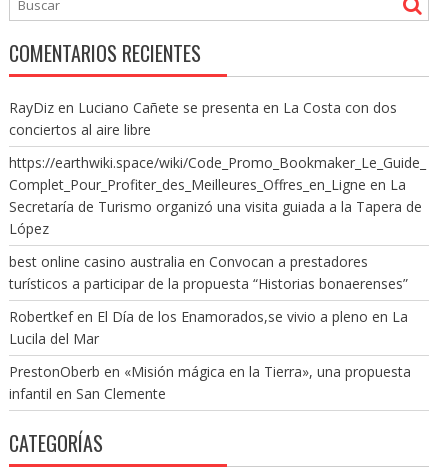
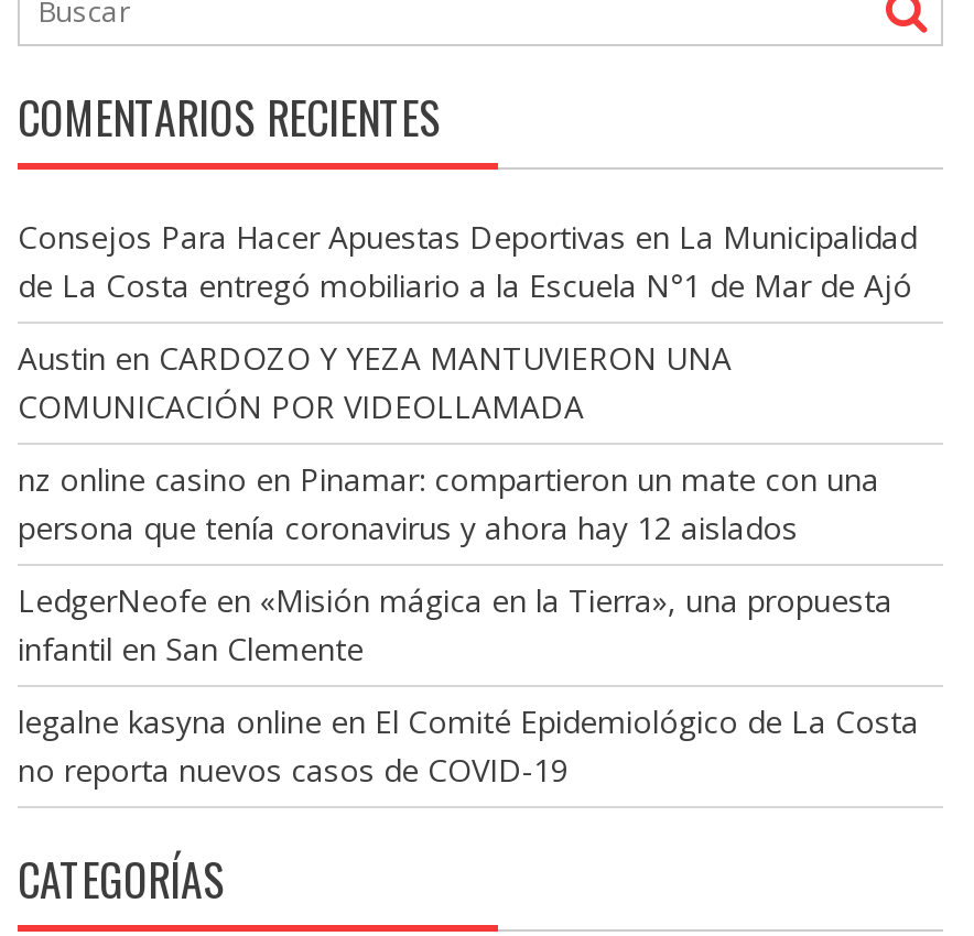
- RayDiz en Luciano Cañete se presenta en La Costa con dos
- conciertos al aire libre
- https://earthwiki.space/wiki/Code_Promo_Bookmaker_Le_Guide_
- Complet_Pour_Profiter_des_Meilleures_Offres_en_Ligne en La
- Secretaría de Turismo organizó una visita guiada a la Tapera de
- López
- best online casino australia en Convocan a prestadores
- turísticos a participar de la propuesta “Historias bonaerenses”
- Robertkef en El Día de los Enamorados,se vivio a pleno en La
- Lucila del Mar
- PrestonOberb en «Misión mágica en la Tierra», una propuesta
+ Consejos Para Hacer Apuestas Deportivas en La Municipalidad
+ de La Costa entregó mobiliario a la Escuela N°1 de Mar de Ajó
+ Austin en CARDOZO Y YEZA MANTUVIERON UNA
+ COMUNICACIÓN POR VIDEOLLAMADA
+ nz online casino en Pinamar: compartieron un mate con una
+ persona que tenía coronavirus y ahora hay 12 aislados
+ LedgerNeofe en «Misión mágica en la Tierra», una propuesta

moved up: infantil en San Clemente

+ legalne kasyna online en El Comité Epidemiológico de La Costa
+ no reporta nuevos casos de COVID-19
